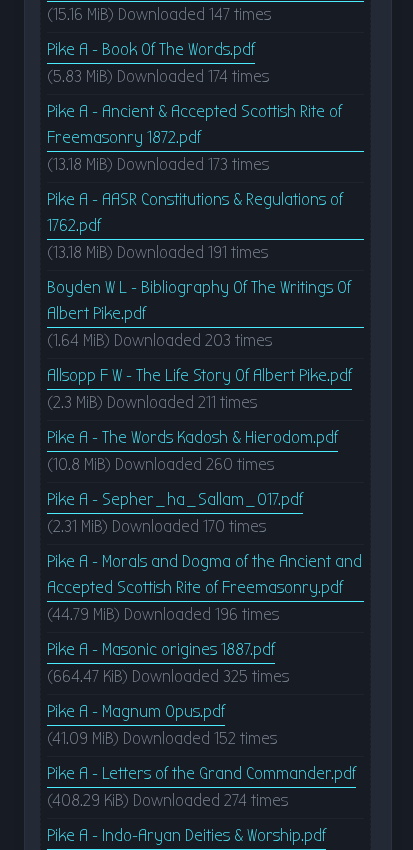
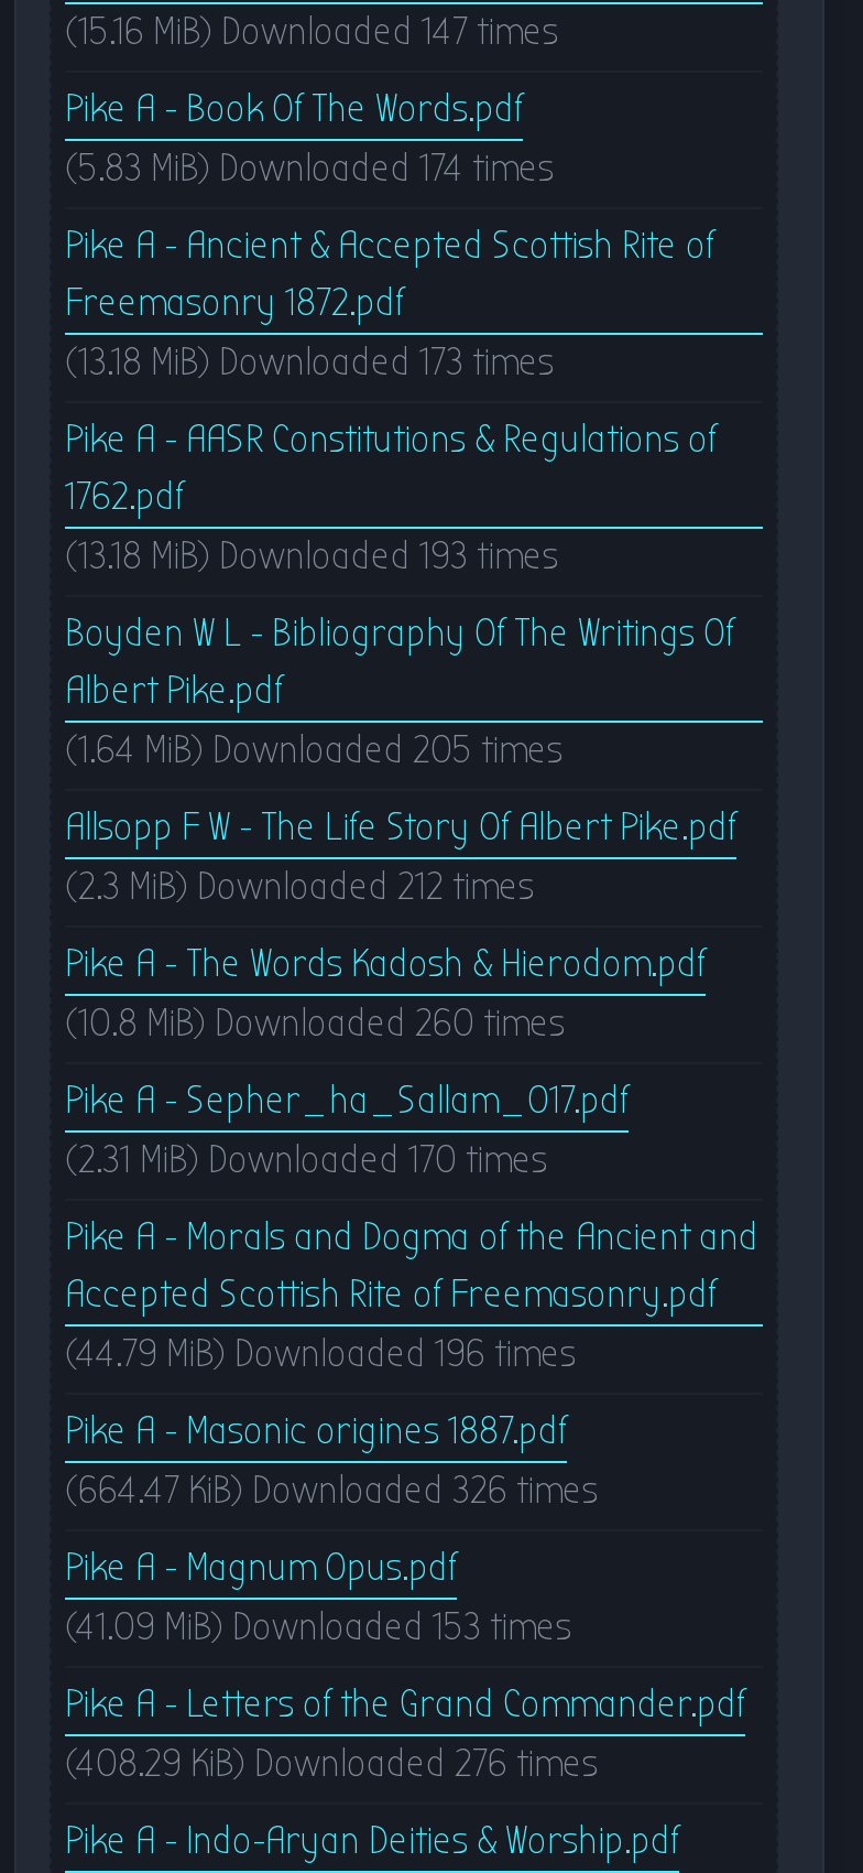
- (13.18 MiB) Downloaded 191 times
+ (13.18 MiB) Downloaded 193 times

- (1.64 MiB) Downloaded 203 times
+ (1.64 MiB) Downloaded 205 times

- (2.3 MiB) Downloaded 211 times
+ (2.3 MiB) Downloaded 212 times

- (664.47 KiB) Downloaded 325 times
+ (664.47 KiB) Downloaded 326 times

- (41.09 MiB) Downloaded 152 times
+ (41.09 MiB) Downloaded 153 times

- (408.29 KiB) Downloaded 274 times
+ (408.29 KiB) Downloaded 276 times
